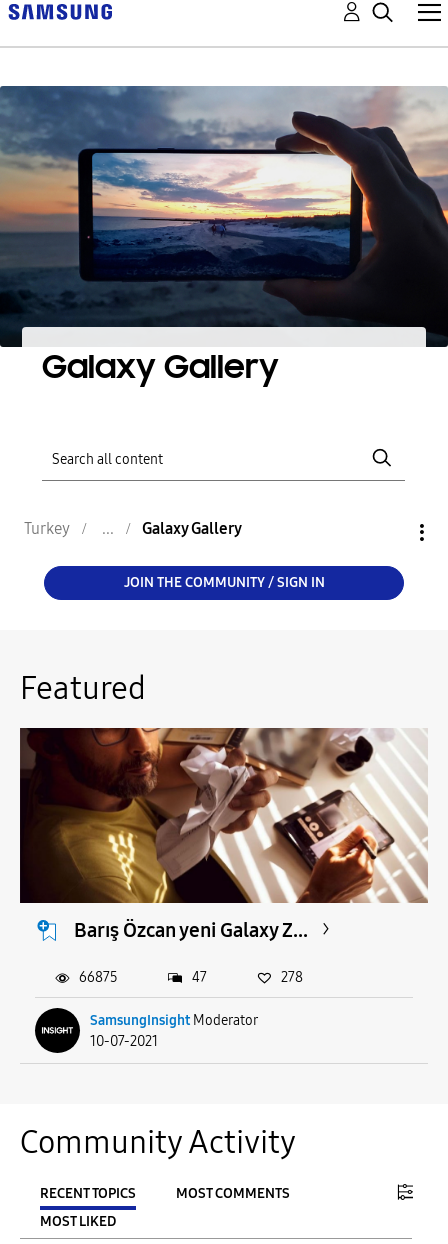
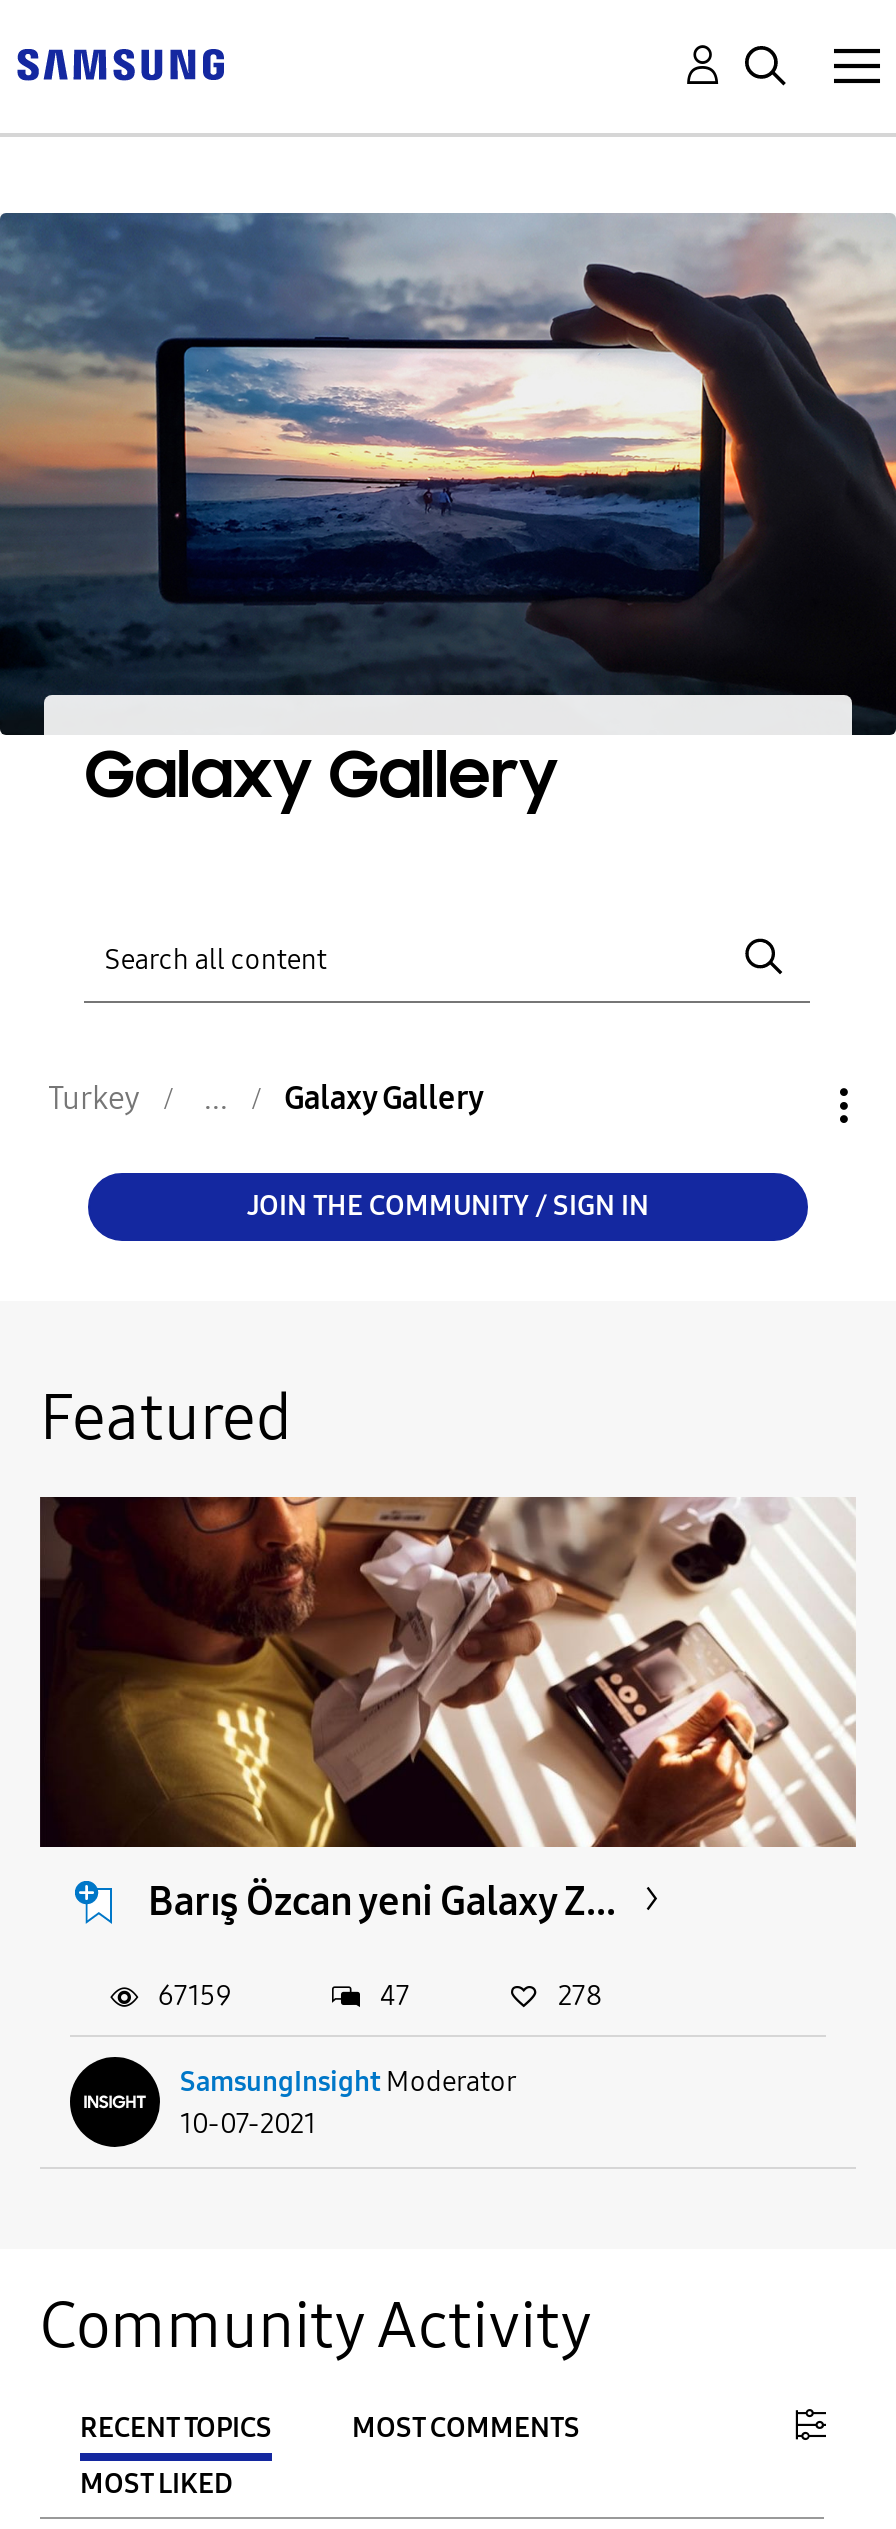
- 66875
+ 67159
